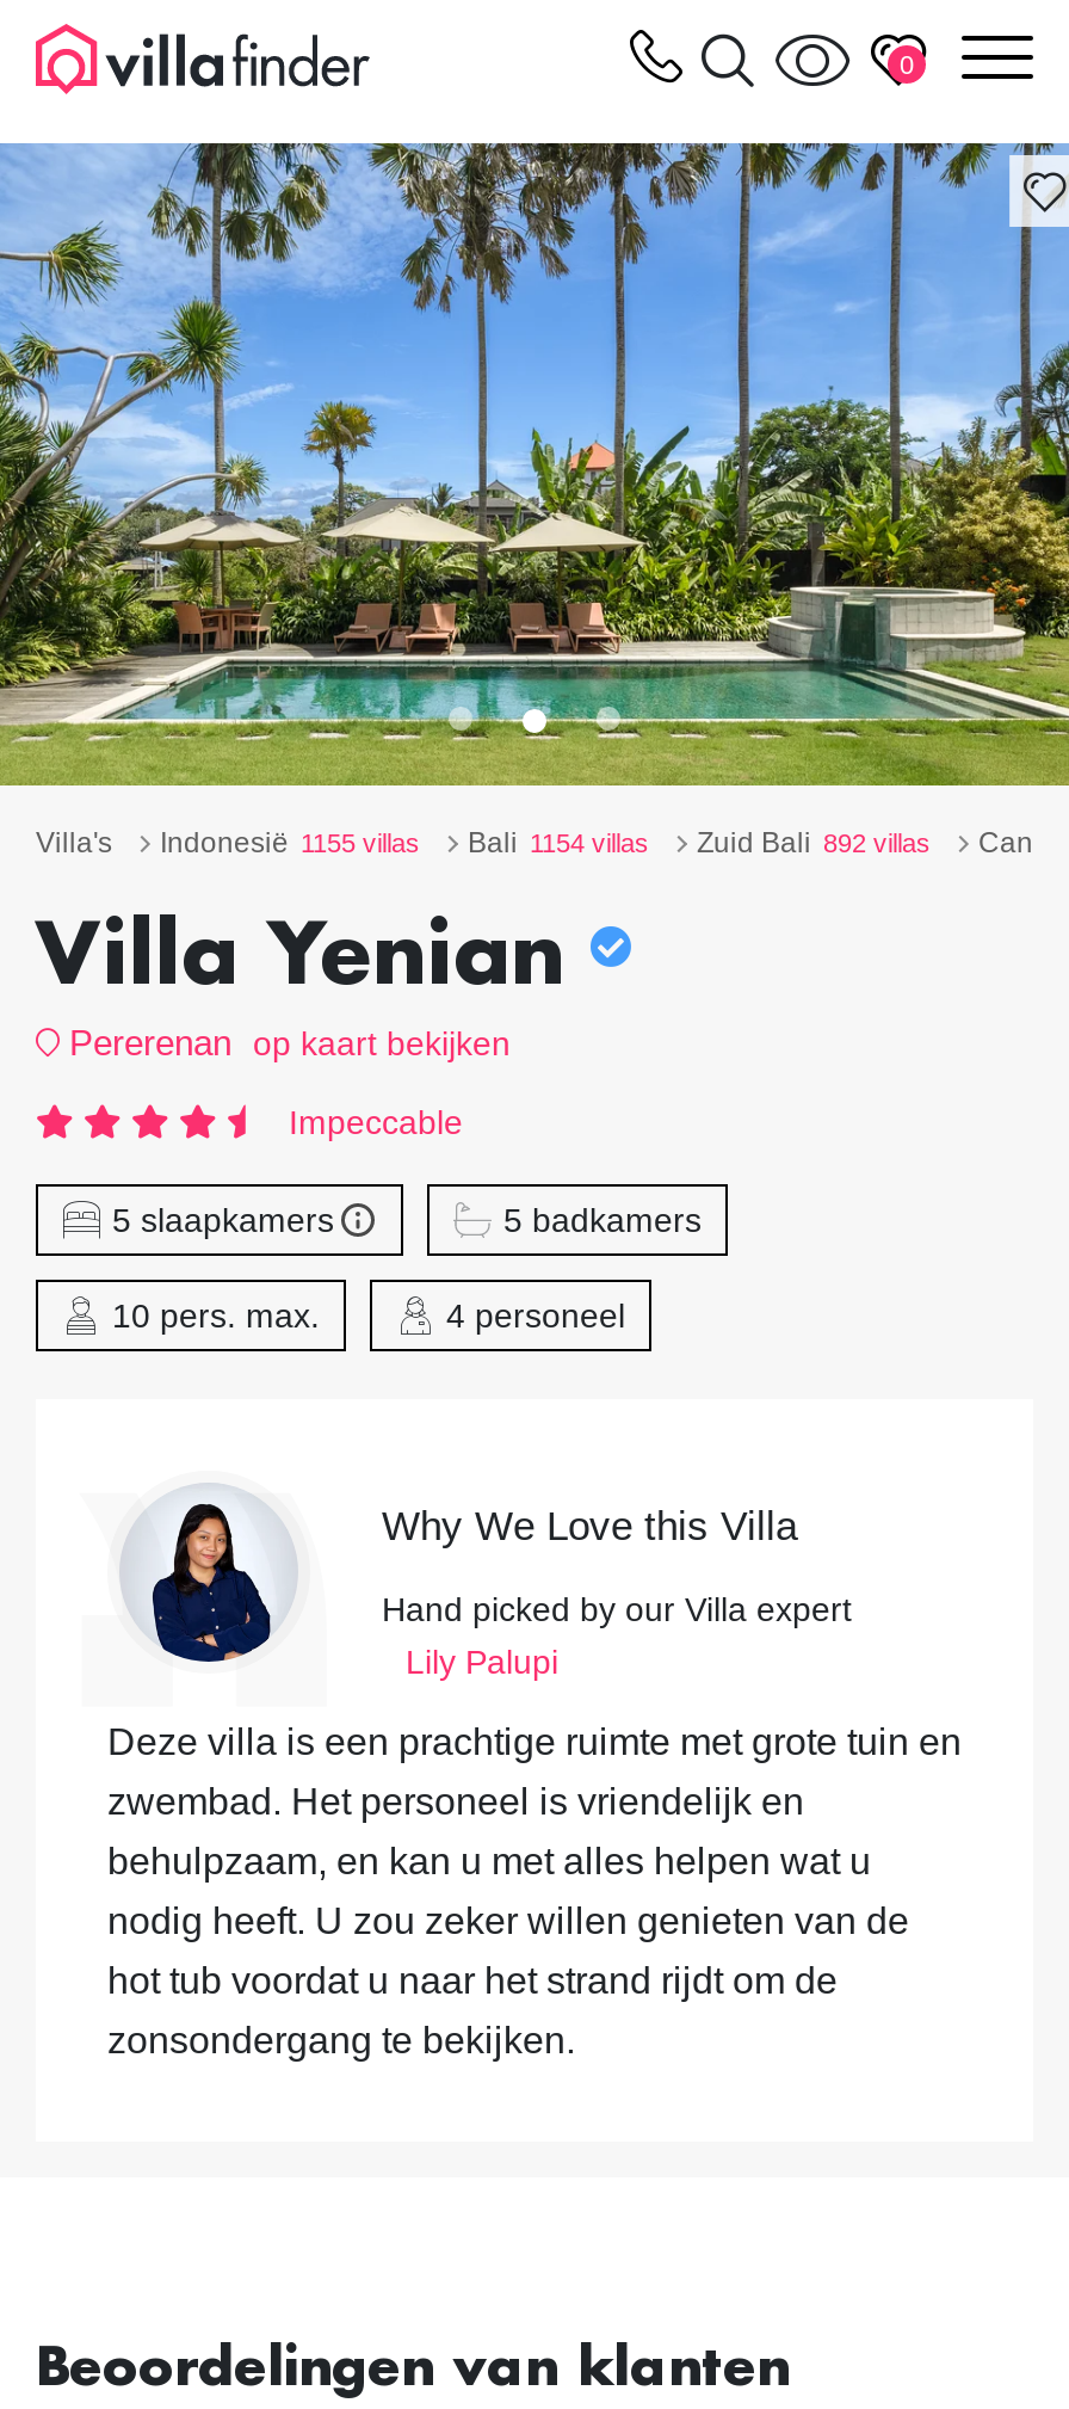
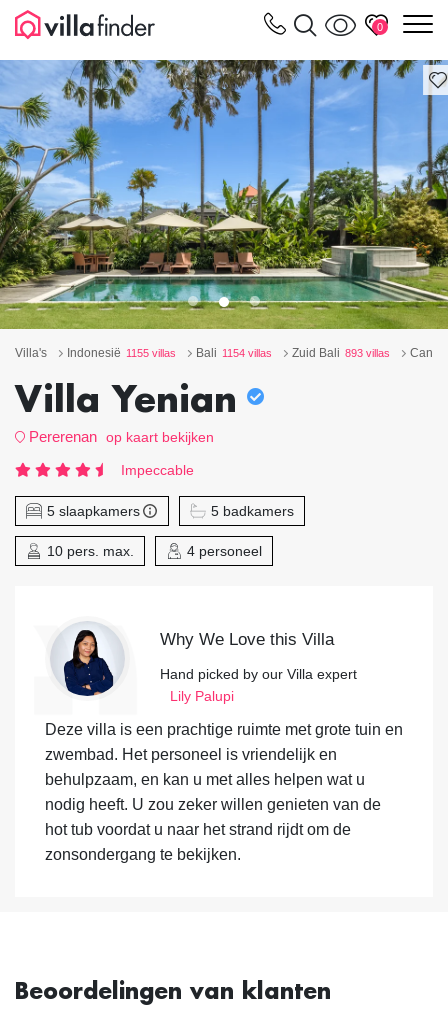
- Zuid Bali 892 villas
+ Zuid Bali 893 villas
